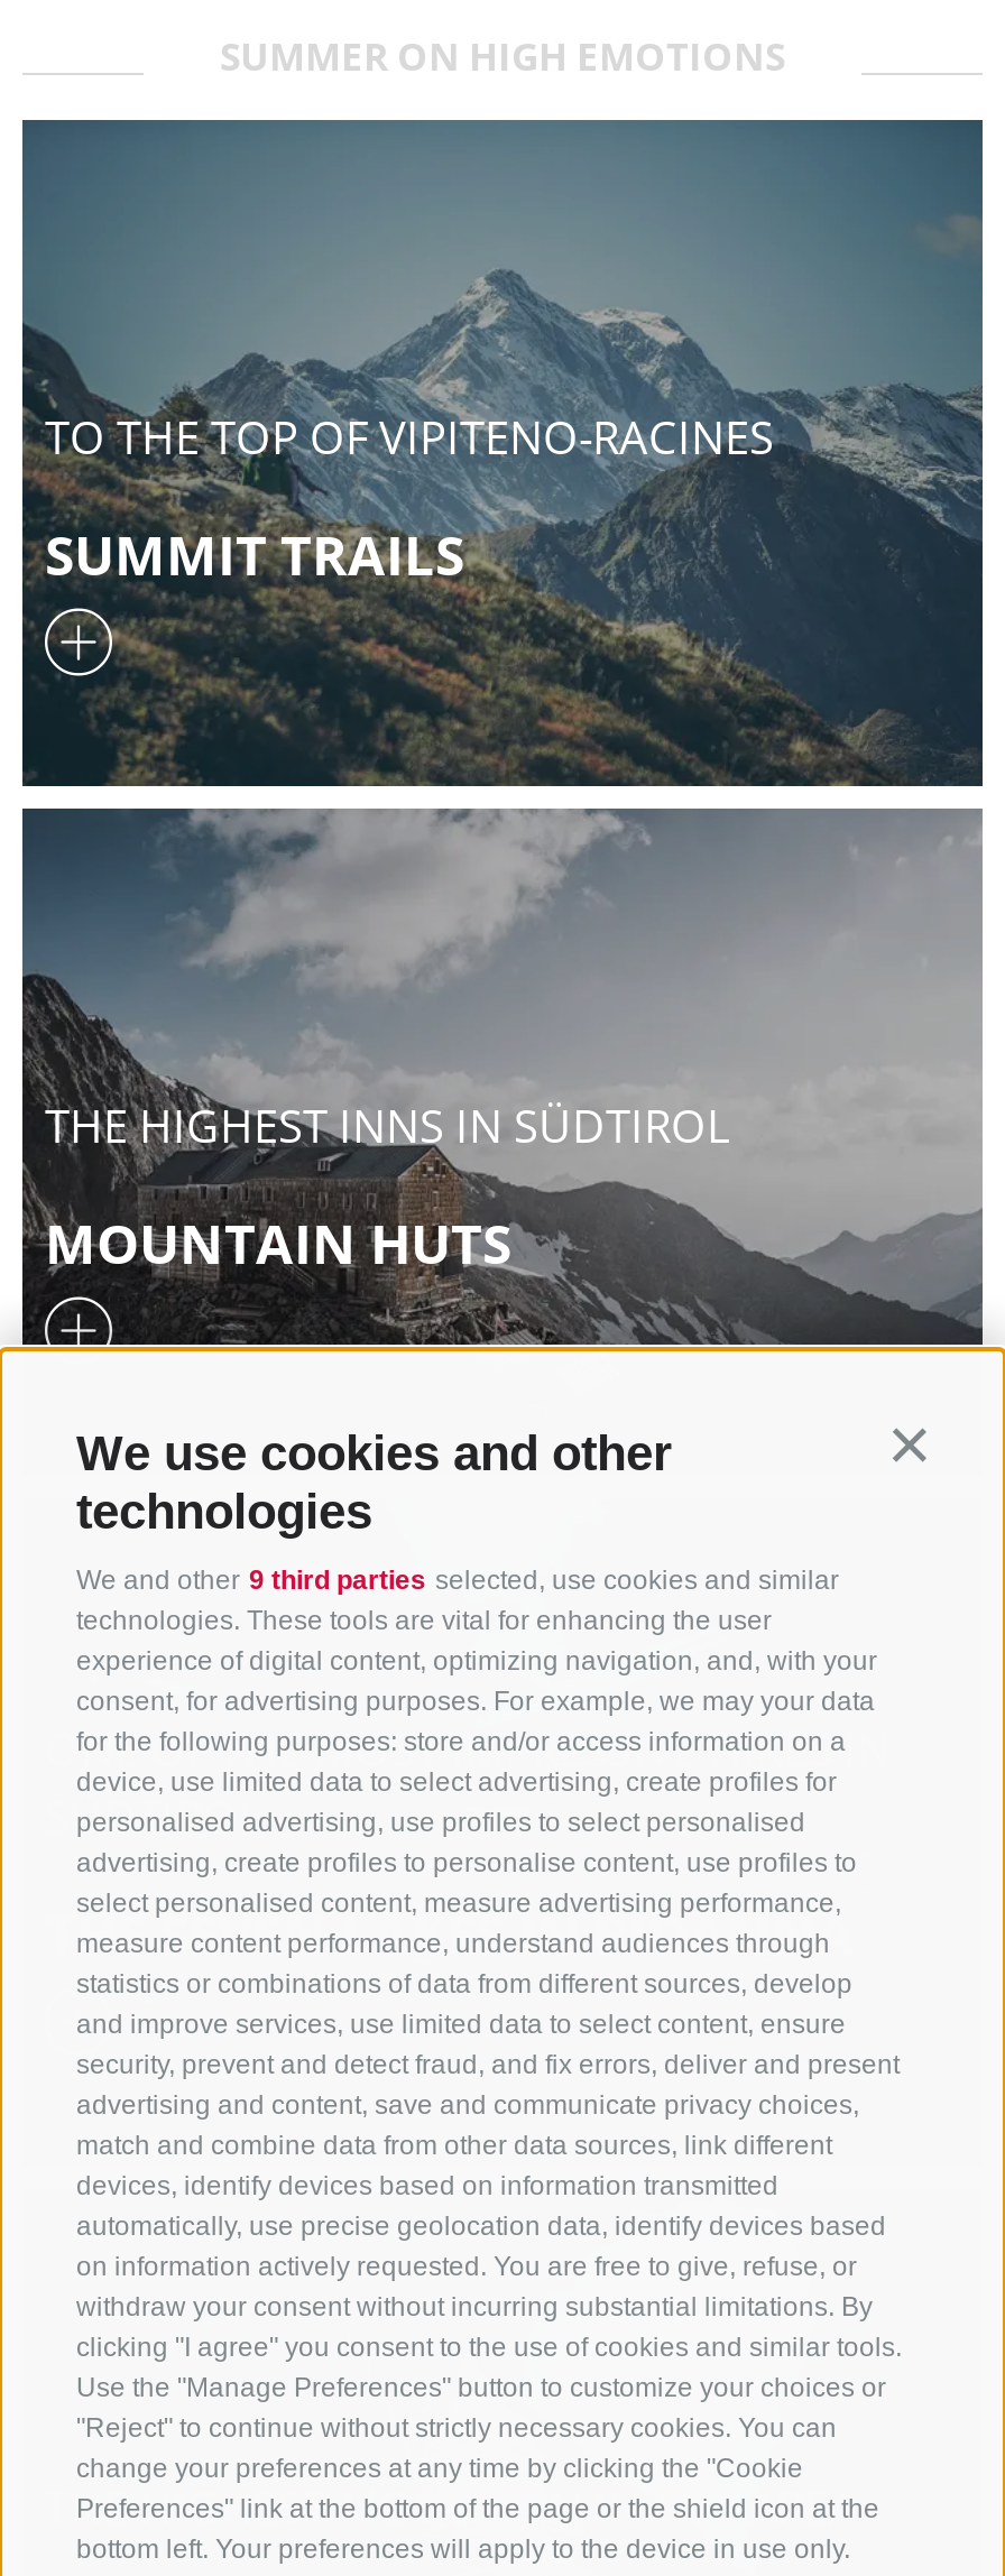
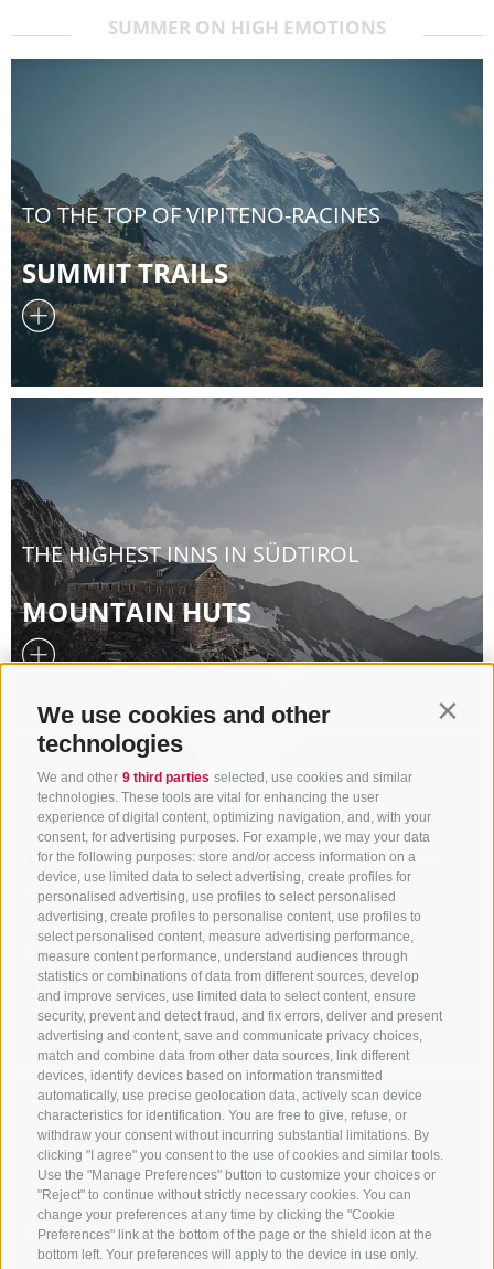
- automatically, use precise geolocation data, identify devices based
- on information actively requested. You are free to give, refuse, or
+ automatically, use precise geolocation data, actively scan device
+ characteristics for identification. You are free to give, refuse, or
